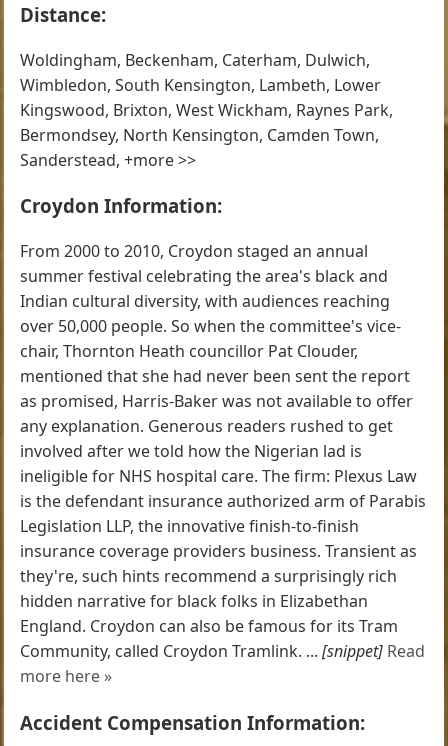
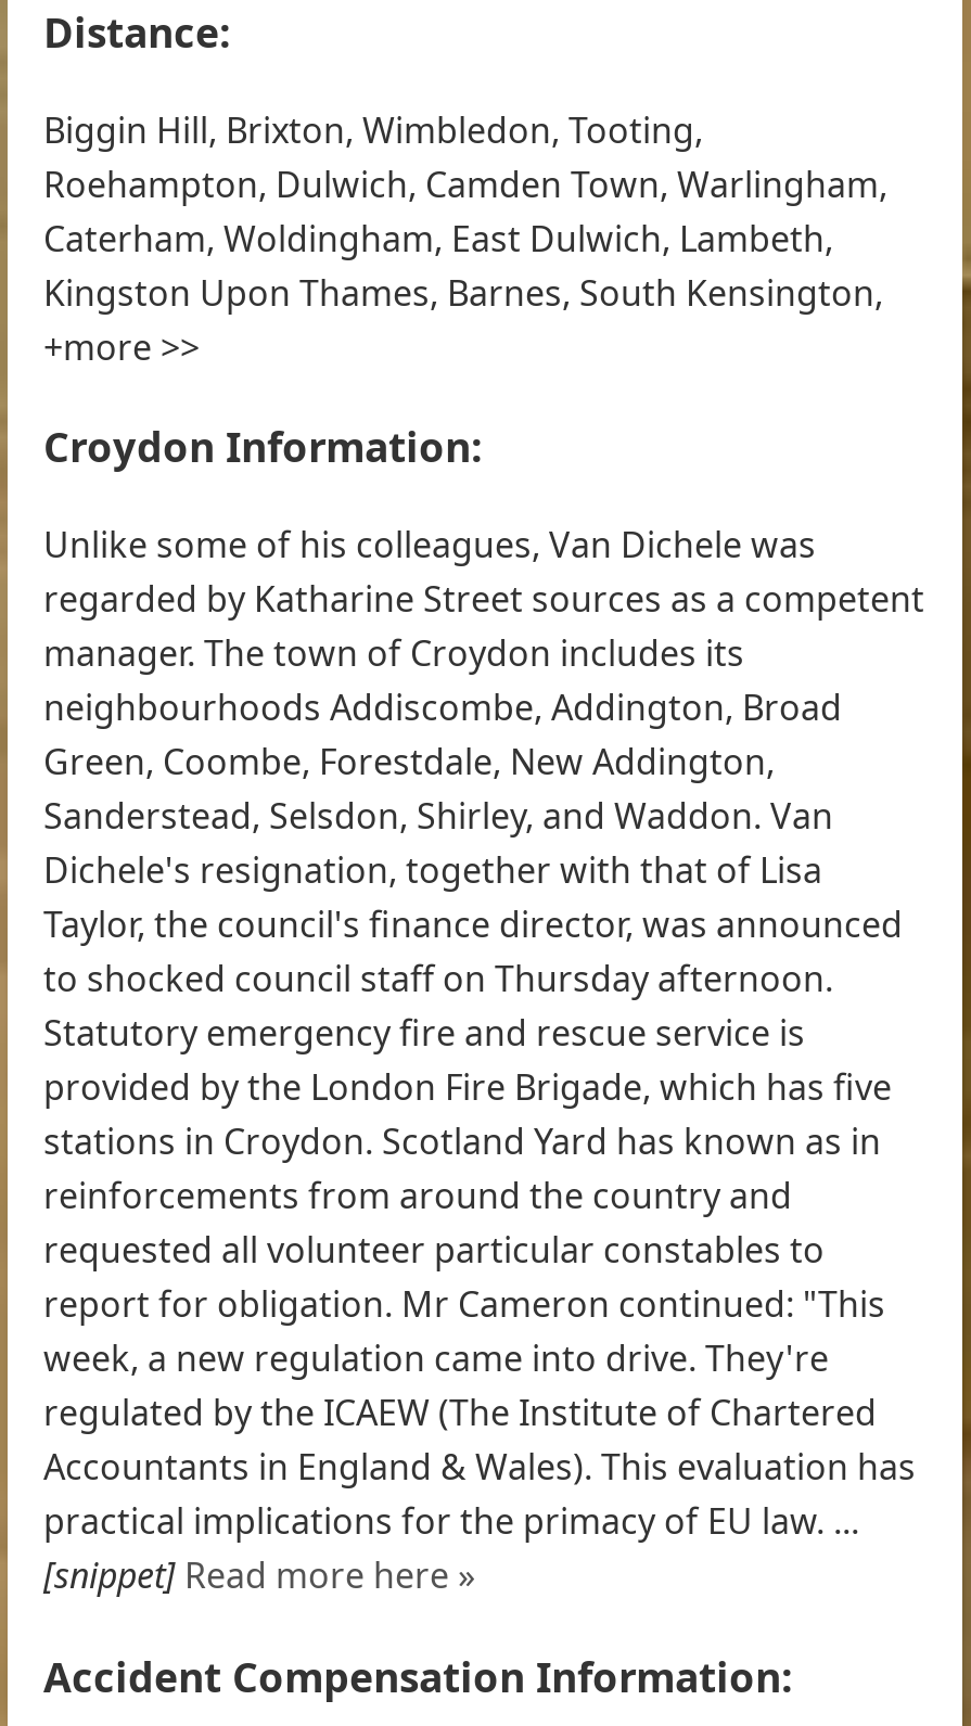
- Woldingham, Beckenham, Caterham, Dulwich,
- Wimbledon, South Kensington, Lambeth, Lower
- Kingswood, Brixton, West Wickham, Raynes Park,
- Bermondsey, North Kensington, Camden Town,
- Sanderstead, +more >>
+ Biggin Hill, Brixton, Wimbledon, Tooting,
+ Roehampton, Dulwich, Camden Town, Warlingham,
+ Caterham, Woldingham, East Dulwich, Lambeth,
+ Kingston Upon Thames, Barnes, South Kensington,
+ +more >>

- From 2000 to 2010, Croydon staged an annual
- summer festival celebrating the area's black and
- Indian cultural diversity, with audiences reaching
- over 50,000 people. So when the committee's vice-
- chair, Thornton Heath councillor Pat Clouder,
- mentioned that she had never been sent the report
- as promised, Harris-Baker was not available to offer
- any explanation. Generous readers rushed to get
- involved after we told how the Nigerian lad is
- ineligible for NHS hospital care. The firm: Plexus Law
- is the defendant insurance authorized arm of Parabis
- Legislation LLP, the innovative finish-to-finish
- insurance coverage providers business. Transient as
- they're, such hints recommend a surprisingly rich
- hidden narrative for black folks in Elizabethan
- England. Croydon can also be famous for its Tram
- Community, called Croydon Tramlink. ... [snippet] Read
- more here »
+ Unlike some of his colleagues, Van Dichele was
+ regarded by Katharine Street sources as a competent
+ manager. The town of Croydon includes its
+ neighbourhoods Addiscombe, Addington, Broad
+ Green, Coombe, Forestdale, New Addington,
+ Sanderstead, Selsdon, Shirley, and Waddon. Van
+ Dichele's resignation, together with that of Lisa
+ Taylor, the council's finance director, was announced
+ to shocked council staff on Thursday afternoon.
+ Statutory emergency fire and rescue service is
+ provided by the London Fire Brigade, which has five
+ stations in Croydon. Scotland Yard has known as in
+ reinforcements from around the country and
+ requested all volunteer particular constables to
+ report for obligation. Mr Cameron continued: "This
+ week, a new regulation came into drive. They're
+ regulated by the ICAEW (The Institute of Chartered
+ Accountants in England & Wales). This evaluation has
+ practical implications for the primacy of EU law. ...
+ [snippet] Read more here »
